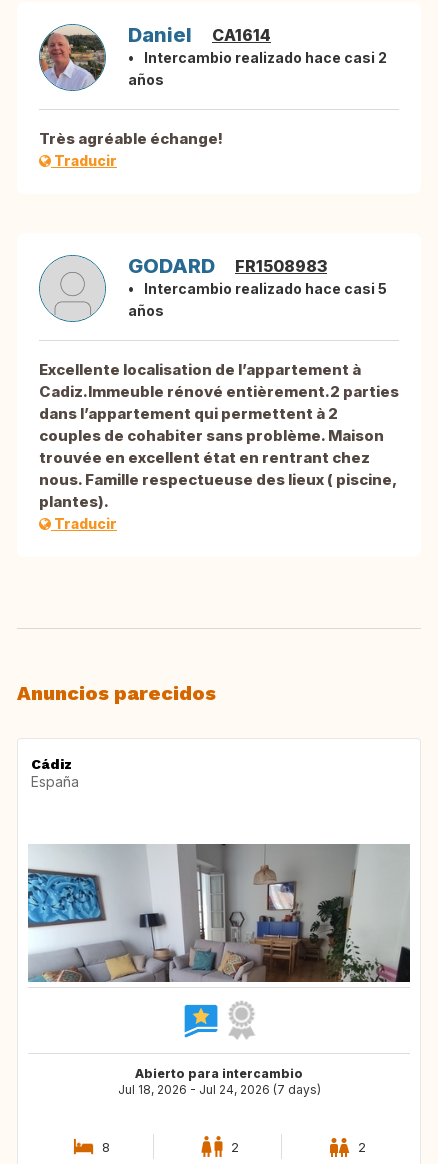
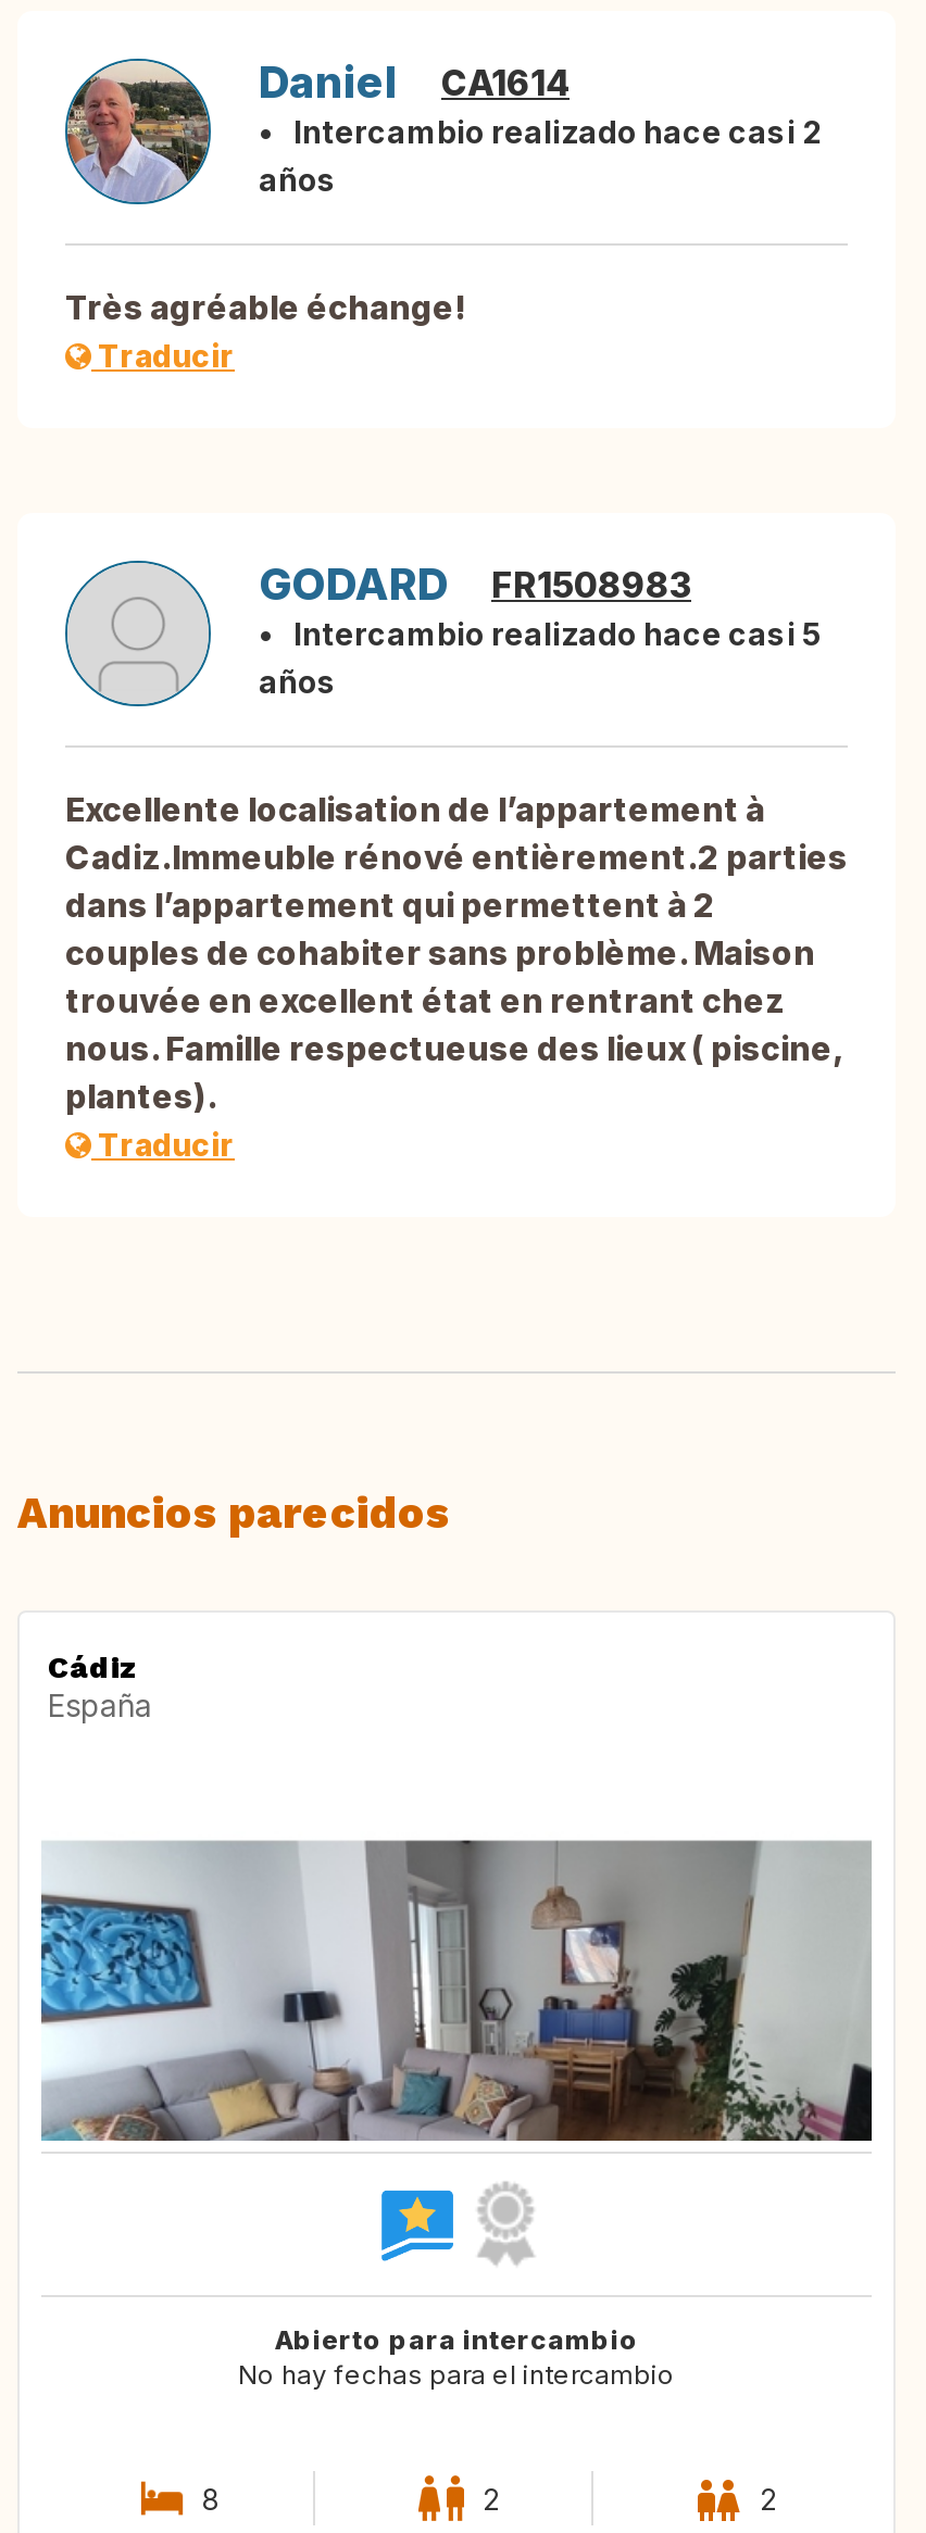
- Jul 18, 2026 - Jul 24, 2026 (7 days)
+ No hay fechas para el intercambio
